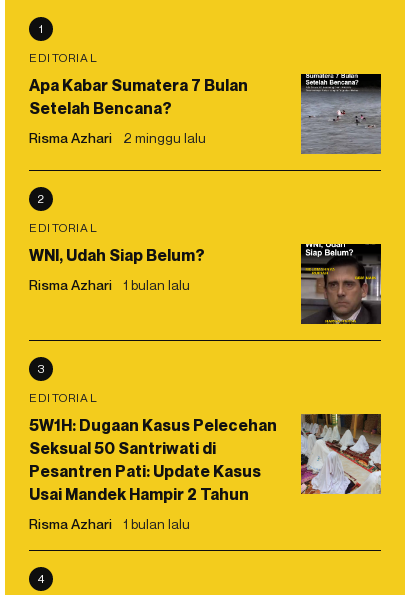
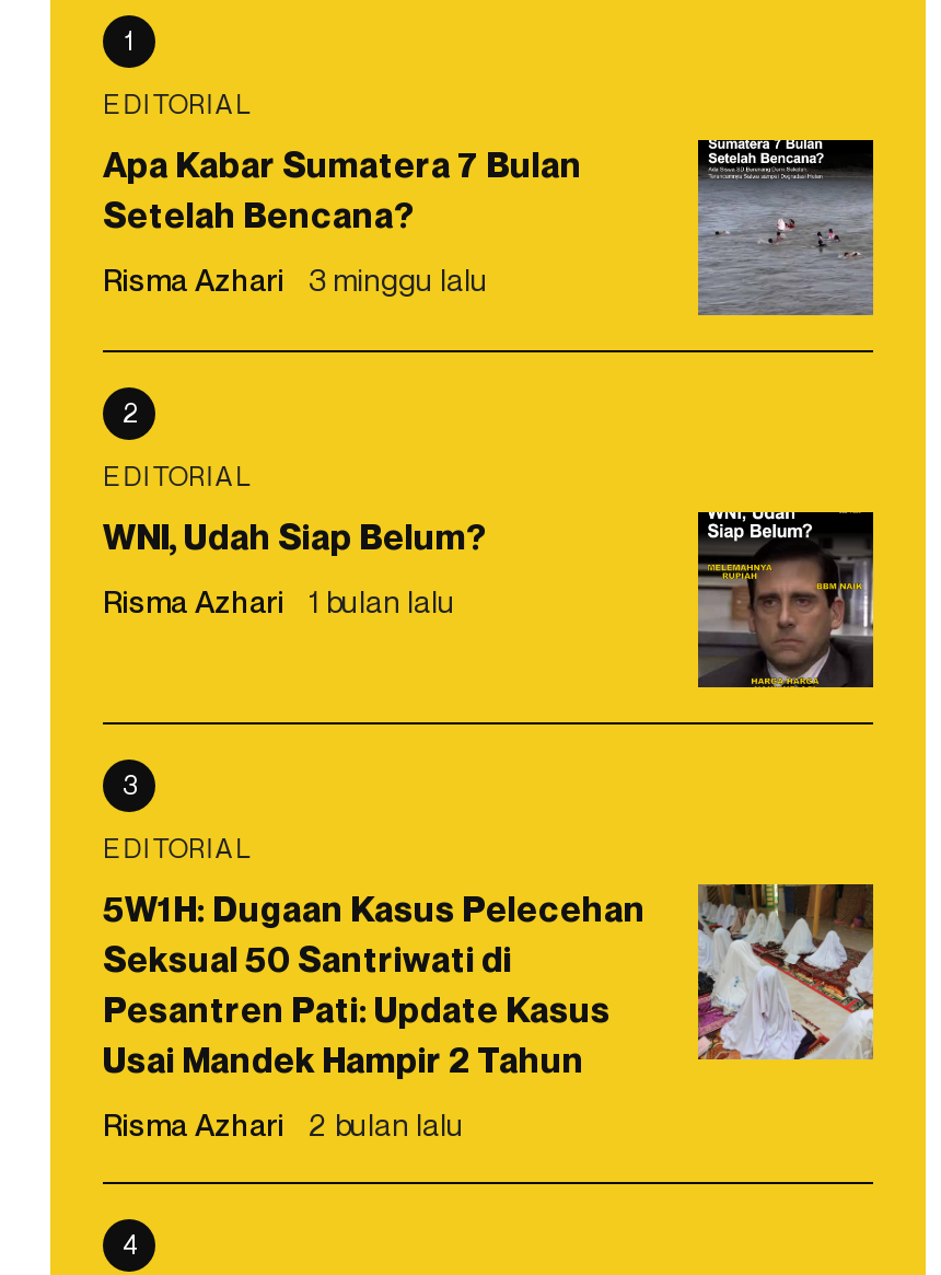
- Risma Azhari 2 minggu lalu
+ Risma Azhari 3 minggu lalu

- Risma Azhari 1 bulan lalu
+ Risma Azhari 2 bulan lalu
